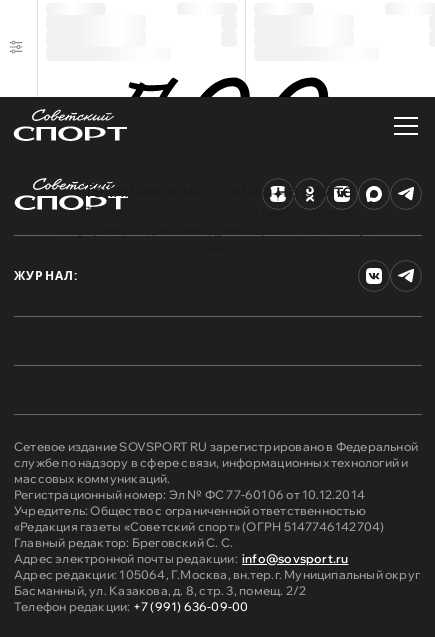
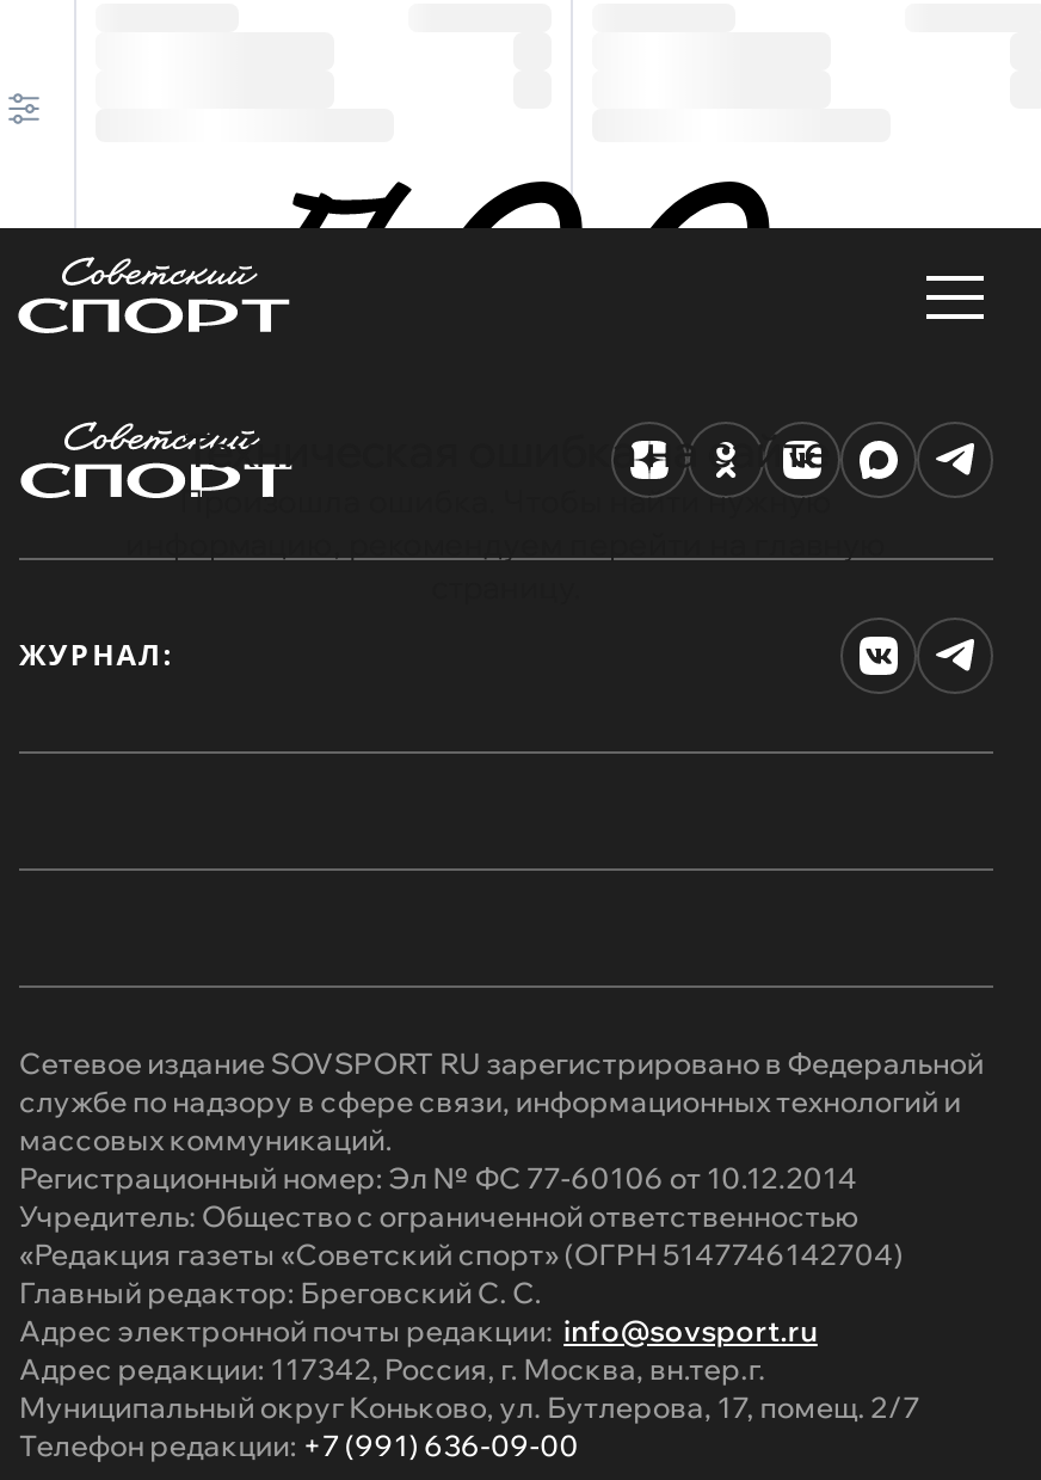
- Адрес редакции: 105064, Г.Москва, вн.тер.г. Муниципальный округ
- Басманный, ул. Казакова, д. 8, стр. 3, помещ. 2/2
+ Адрес редакции: 117342, Россия, г. Москва, вн.тер.г.
+ Муниципальный округ Коньково, ул. Бутлерова, 17, помещ. 2/7
